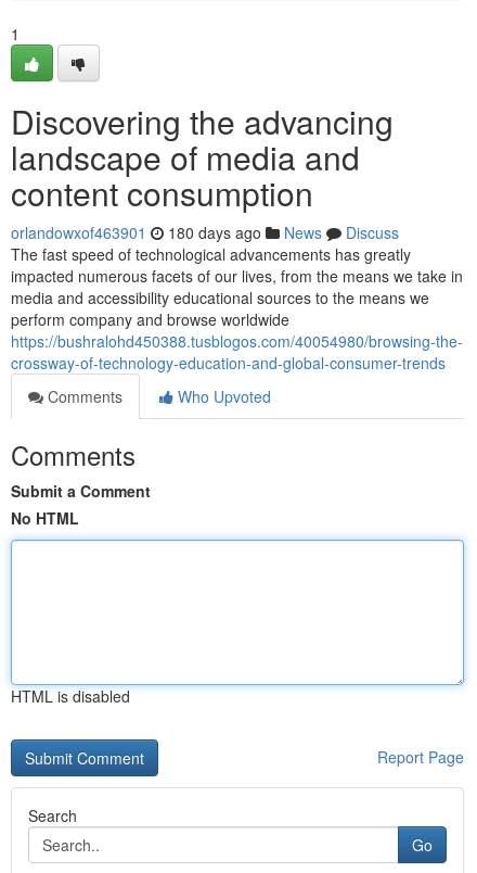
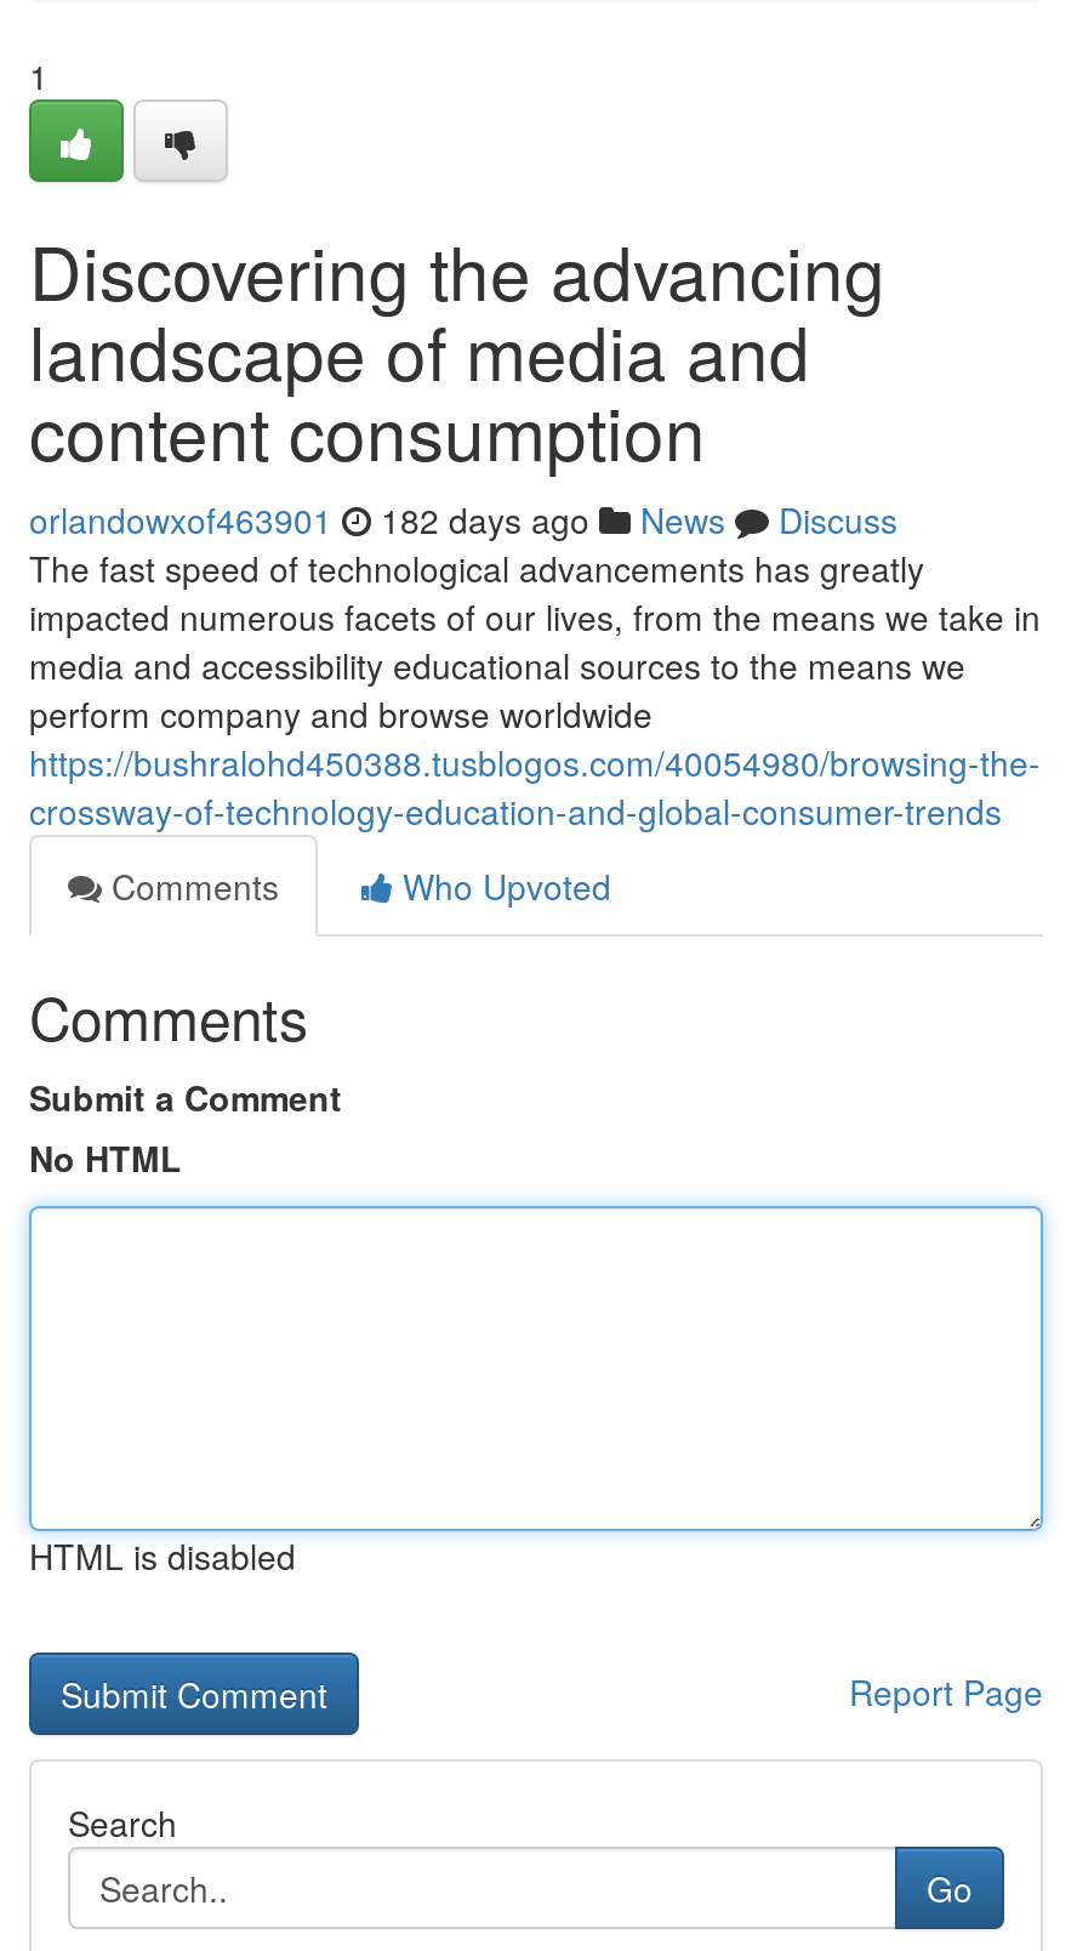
- orlandowxof463901 180 days ago News Discuss
+ orlandowxof463901 182 days ago News Discuss
